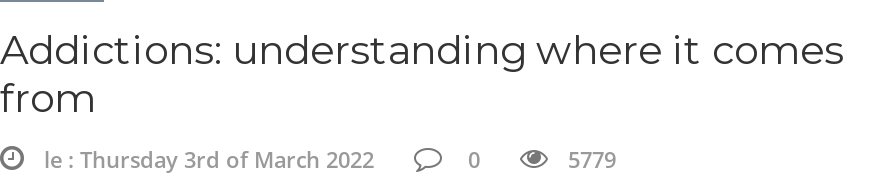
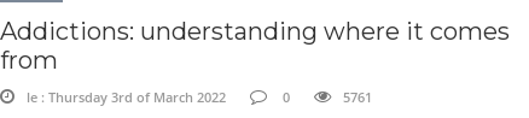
- 5779
+ 5761
